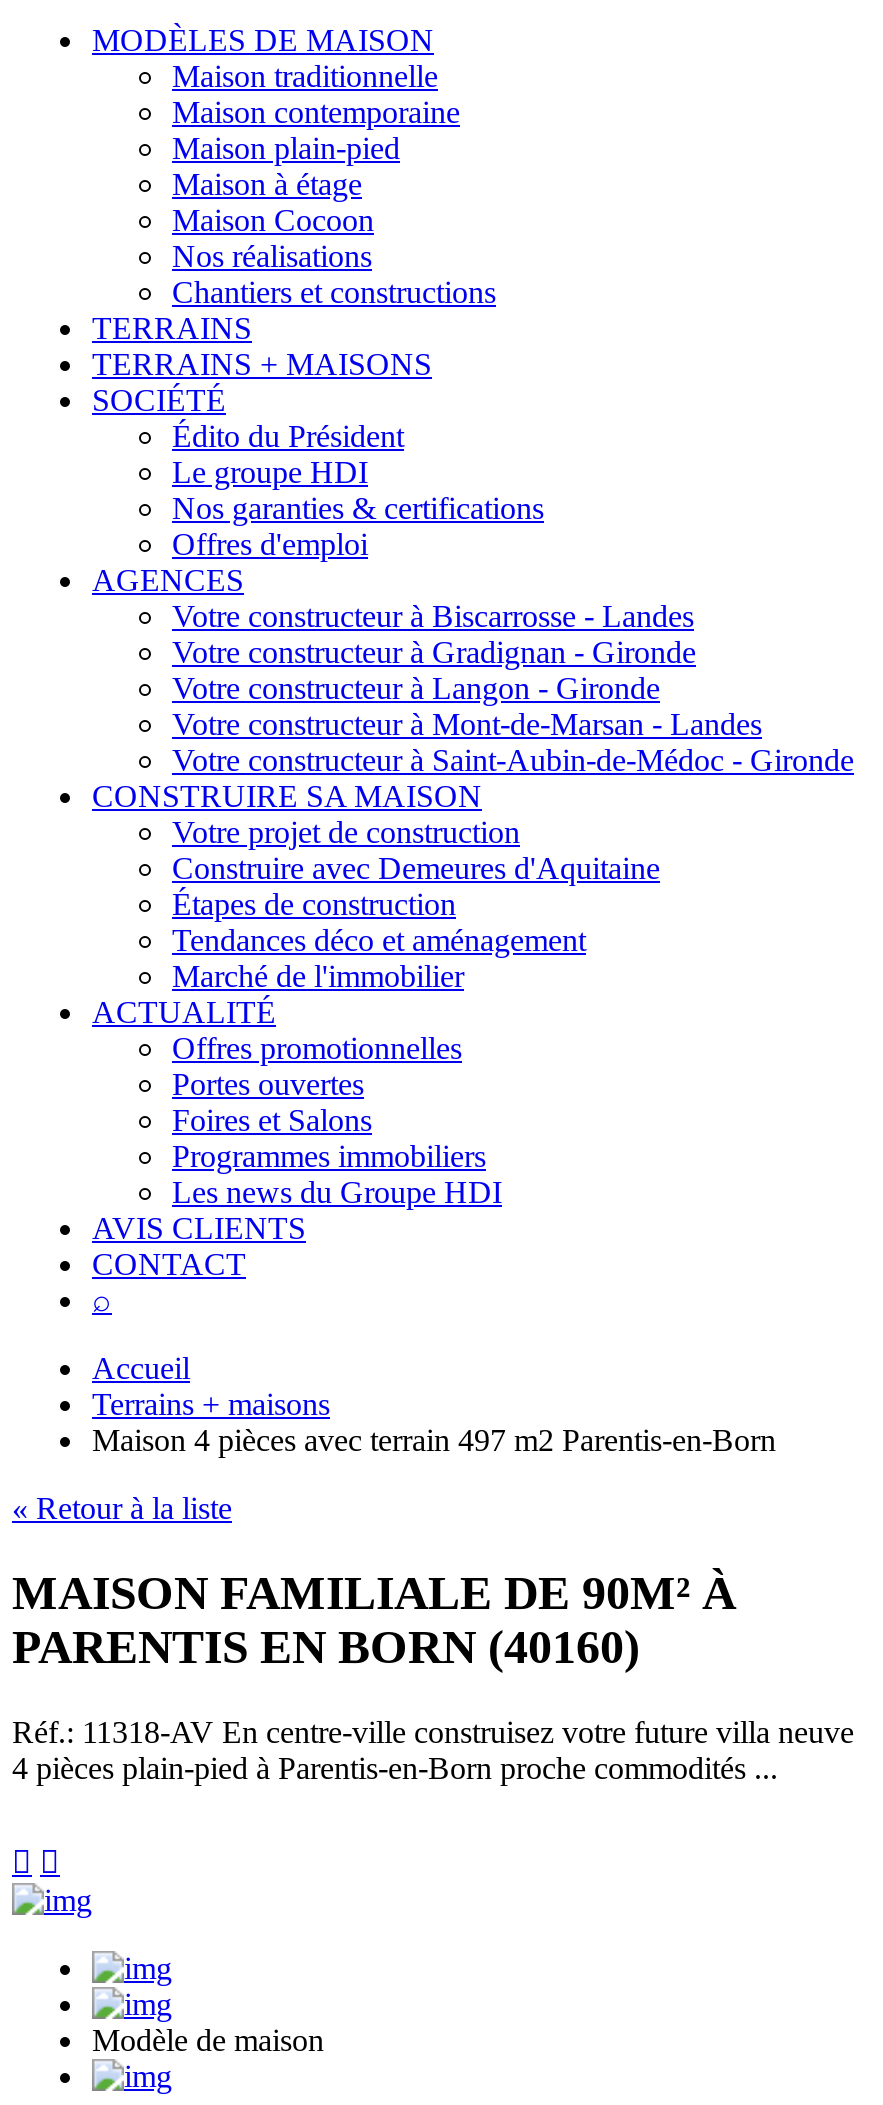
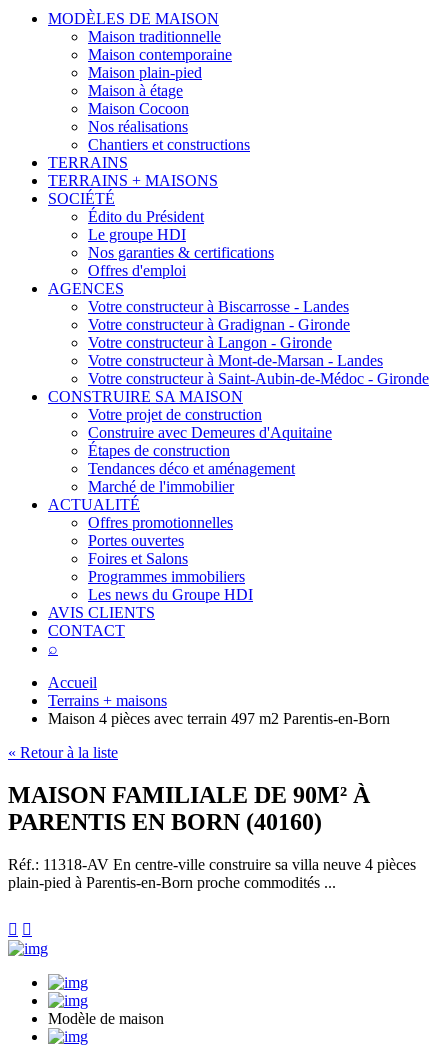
- Réf.: 11318-AV En centre-ville construisez votre future villa neuve
- 4 pièces plain-pied à Parentis-en-Born proche commodités ...
+ Réf.: 11318-AV En centre-ville construire sa villa neuve 4 pièces
+ plain-pied à Parentis-en-Born proche commodités ...
